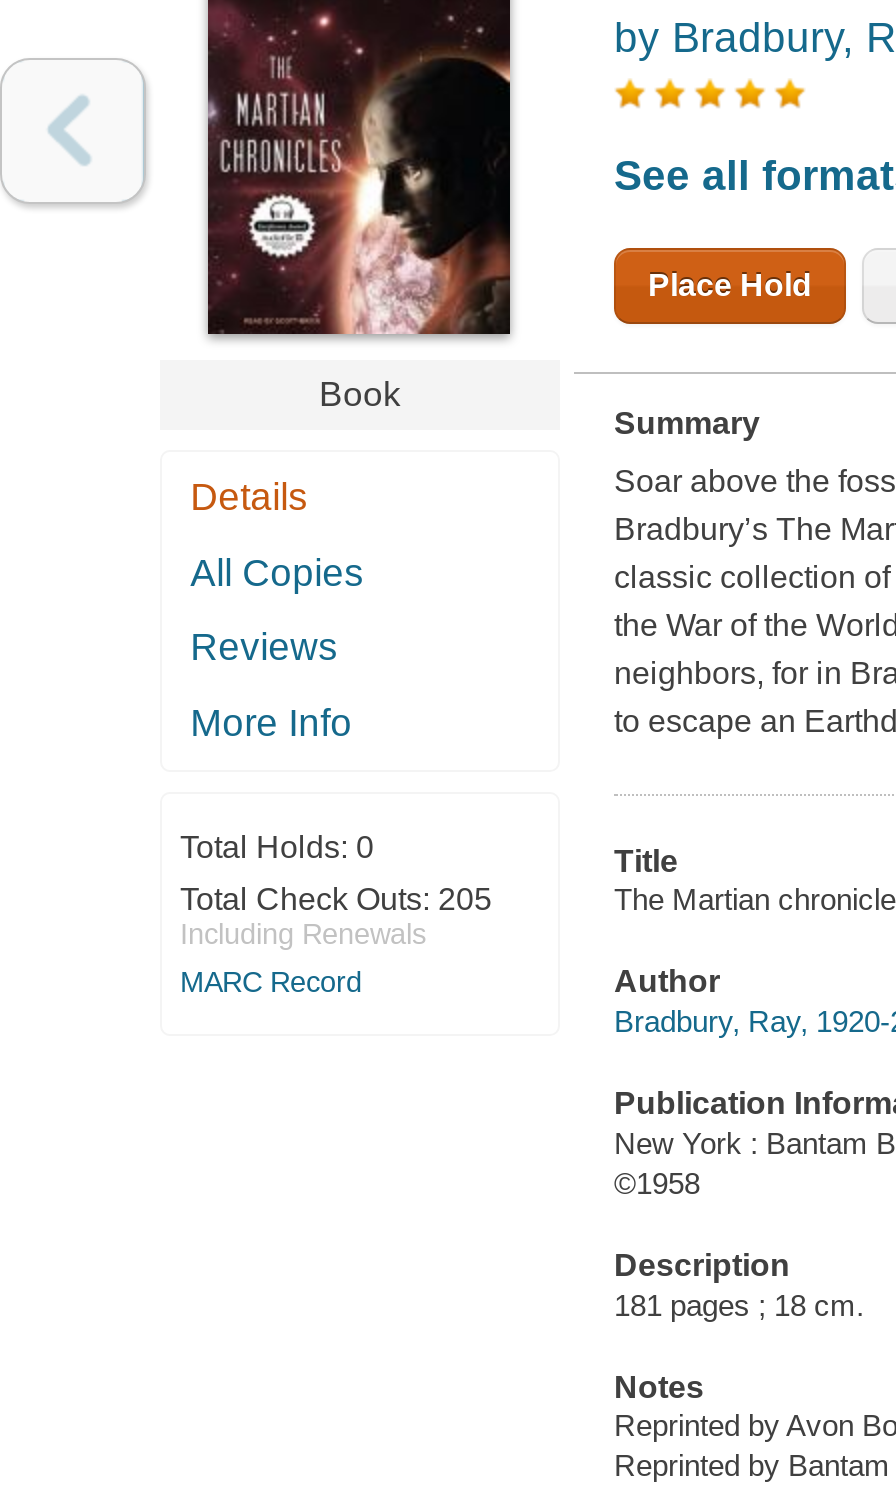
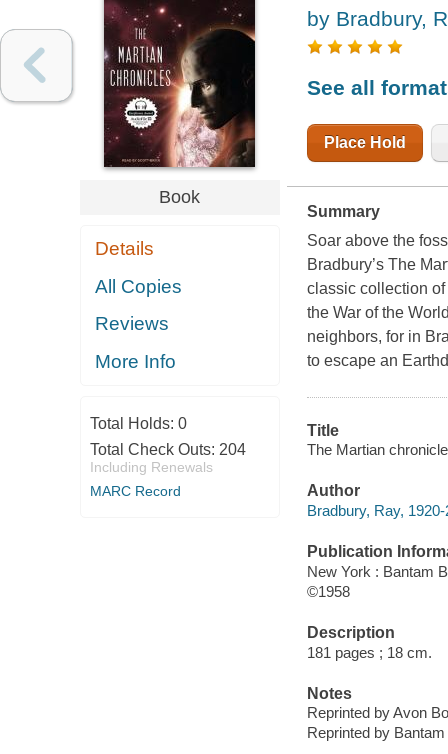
- Total Check Outs: 205
+ Total Check Outs: 204
